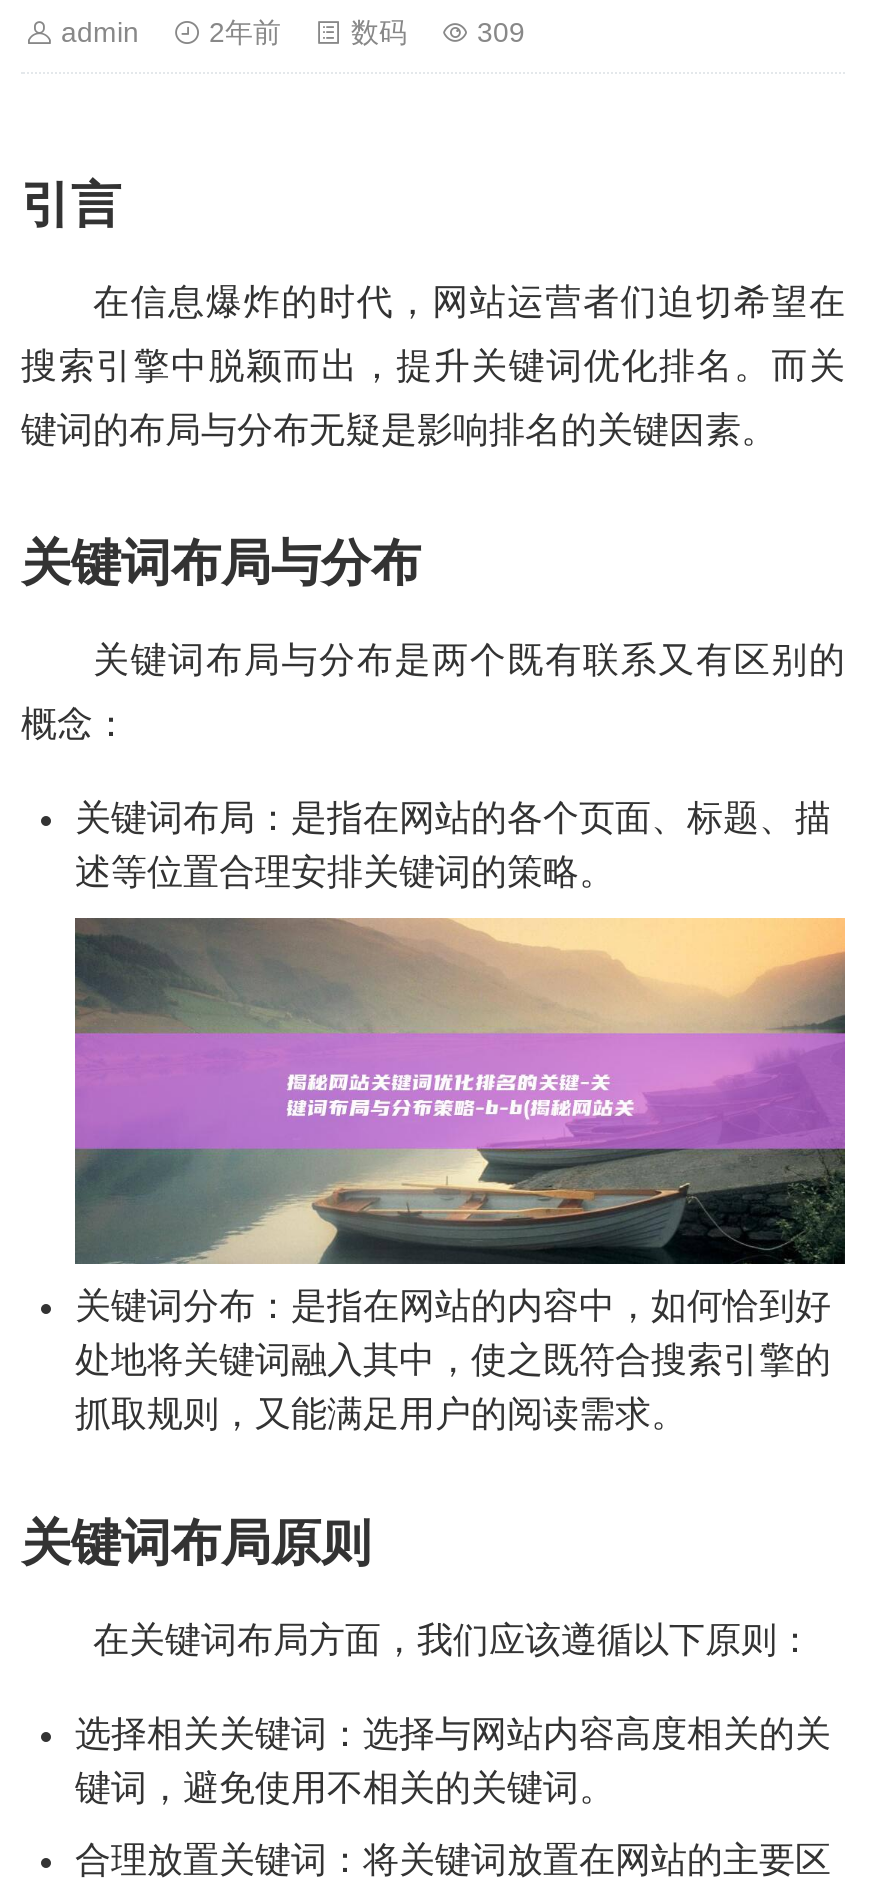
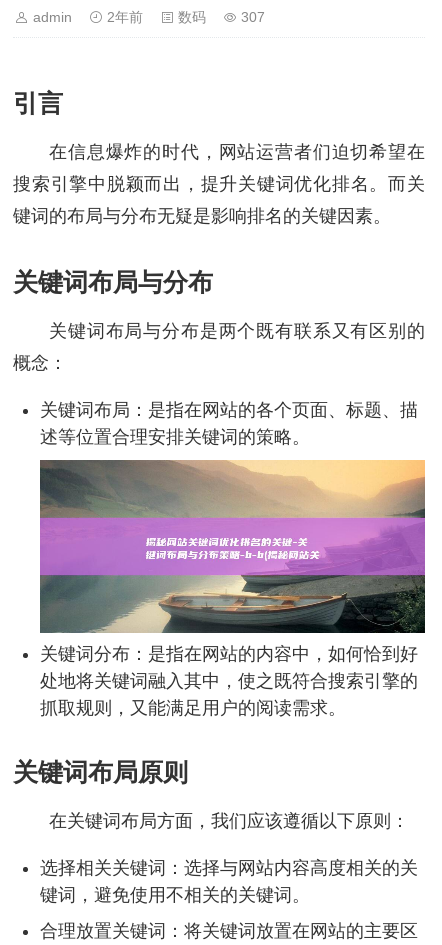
- 309
+ 307
